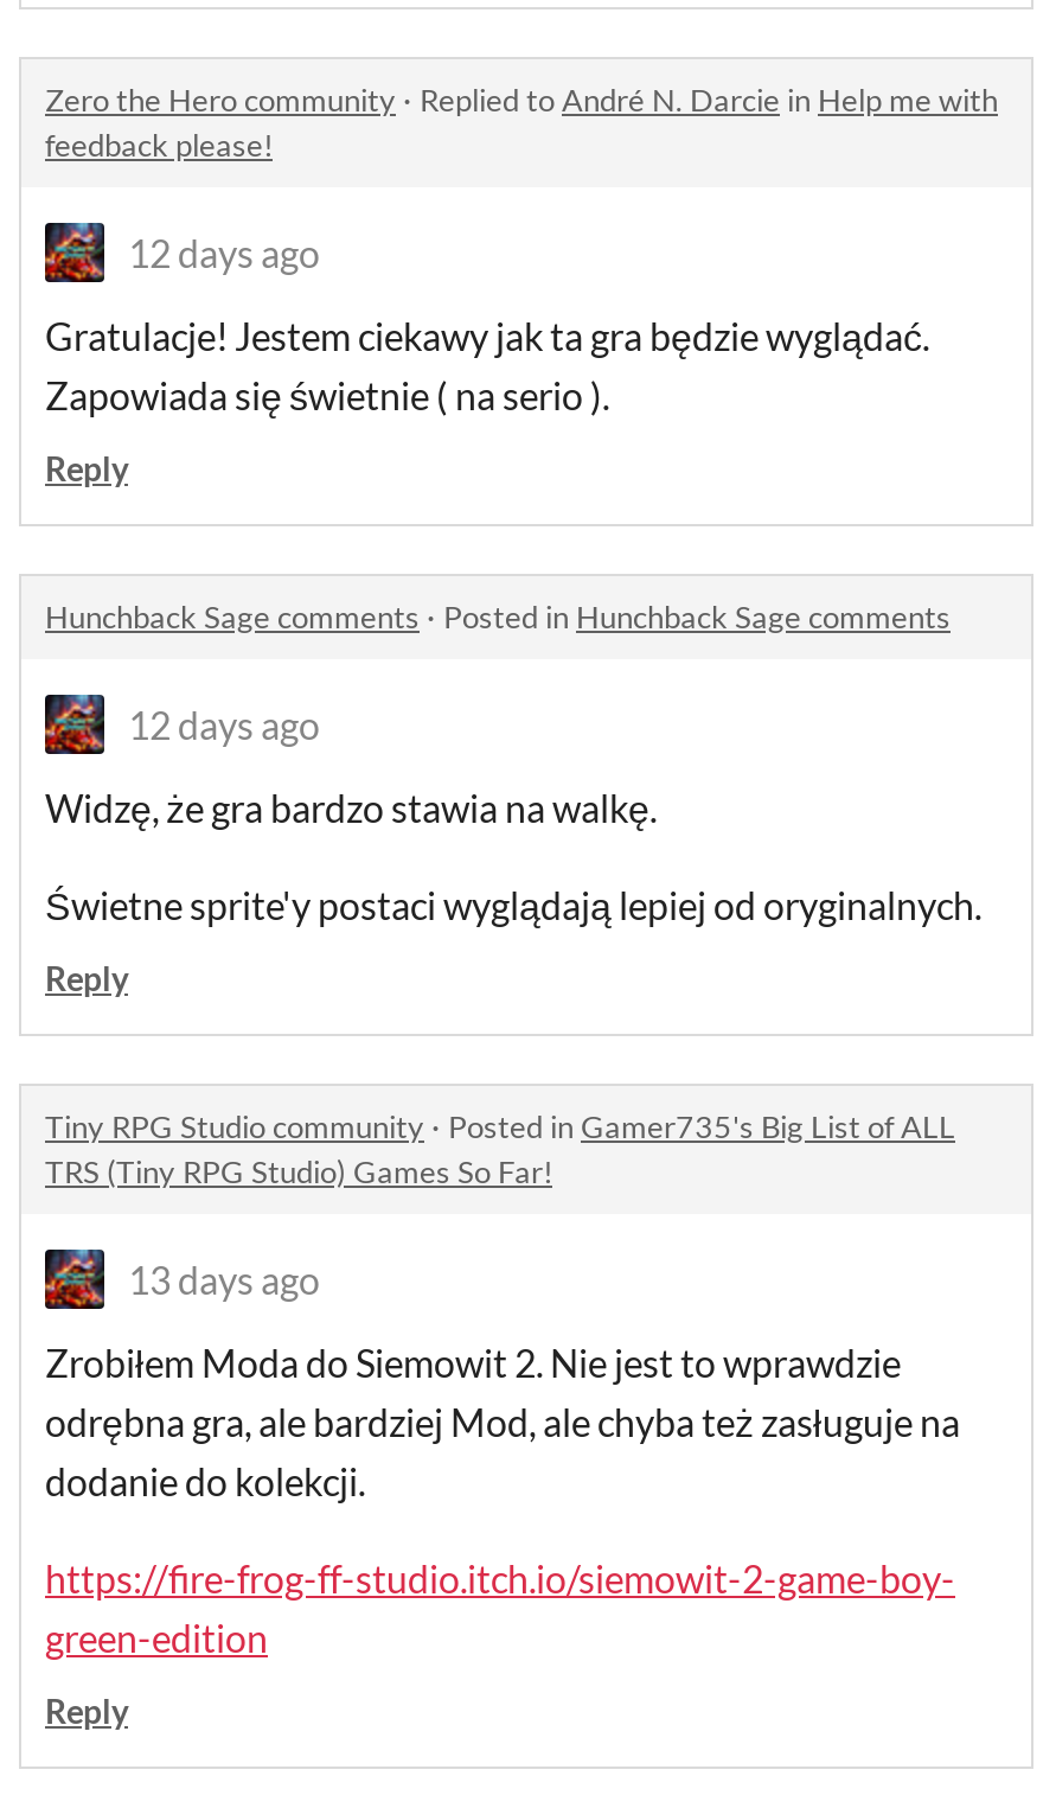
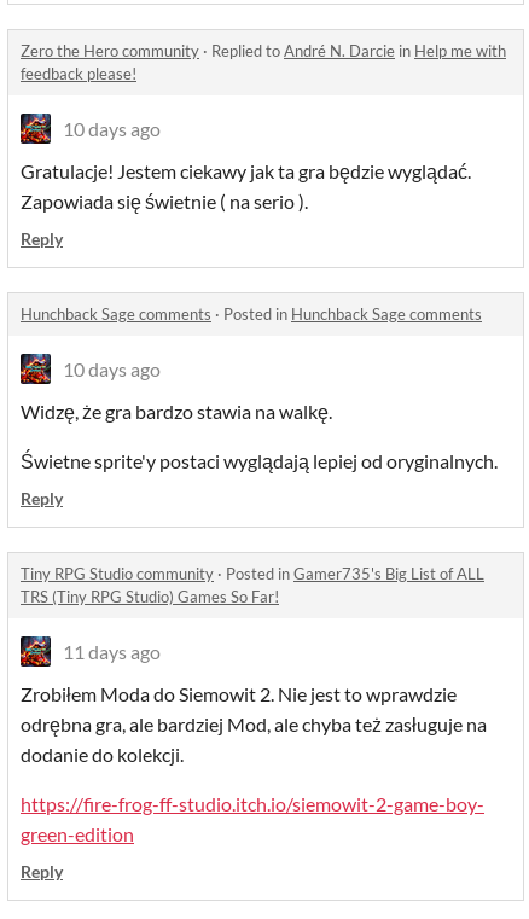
- 12 days ago
+ 10 days ago

- 12 days ago
+ 10 days ago

- 13 days ago
+ 11 days ago
